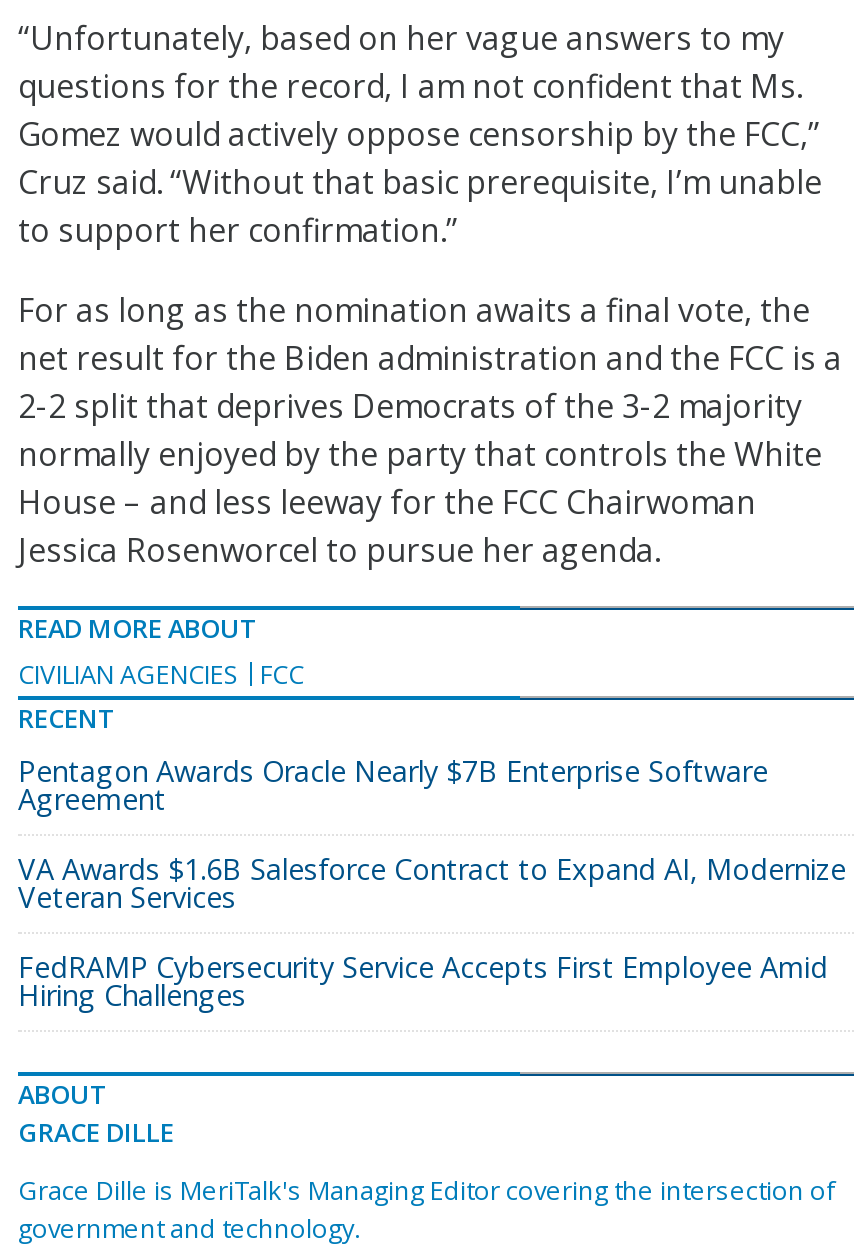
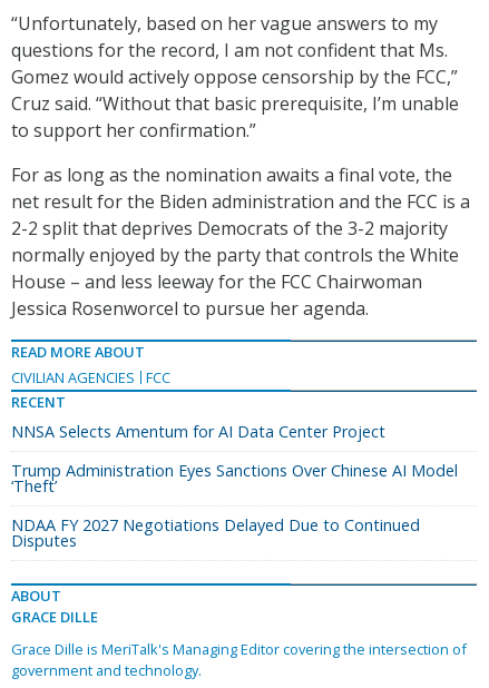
- Pentagon Awards Oracle Nearly $7B Enterprise Software
- Agreement
+ NNSA Selects Amentum for AI Data Center Project

- VA Awards $1.6B Salesforce Contract to Expand AI, Modernize
- Veteran Services
+ Trump Administration Eyes Sanctions Over Chinese AI Model
+ ‘Theft’

- FedRAMP Cybersecurity Service Accepts First Employee Amid
- Hiring Challenges
+ NDAA FY 2027 Negotiations Delayed Due to Continued
+ Disputes
